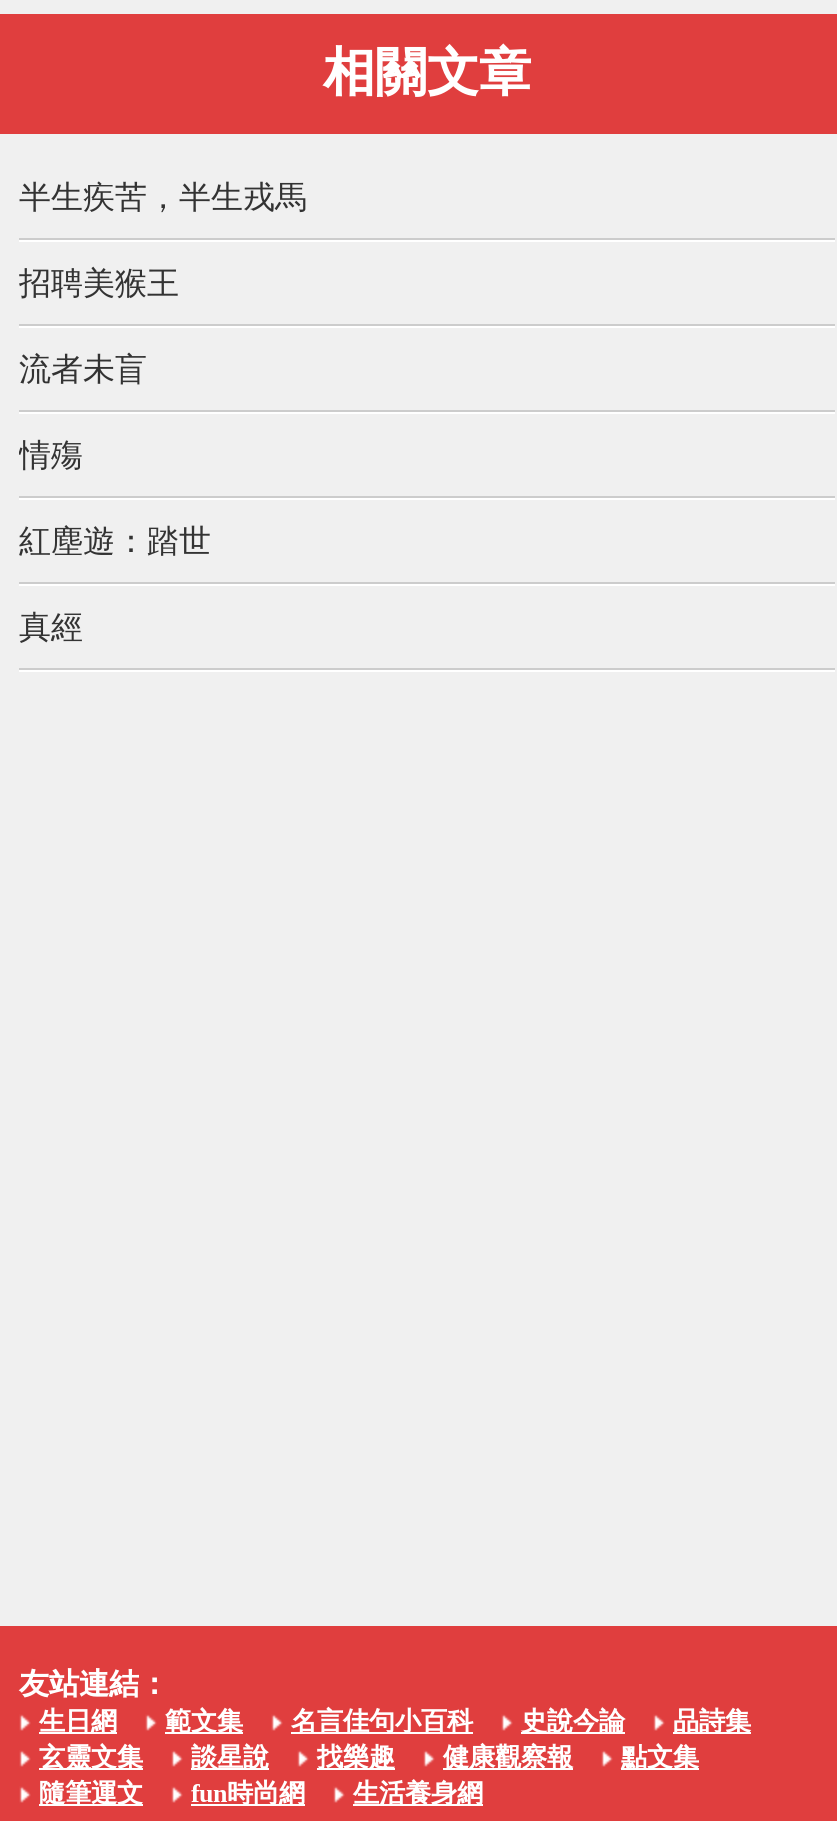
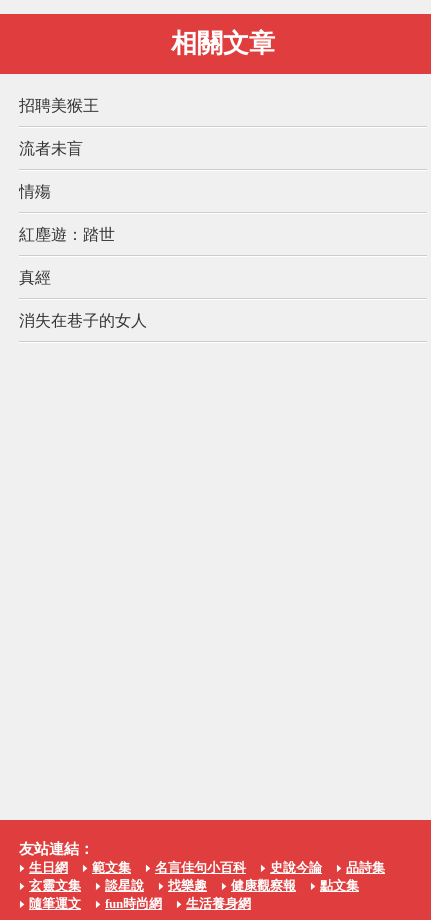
- 半生疾苦，半生戎馬

moved up: 招聘美猴王 | 流者未盲 | 情殤 | 紅塵遊：踏世 | 真經

+ 消失在巷子的女人
